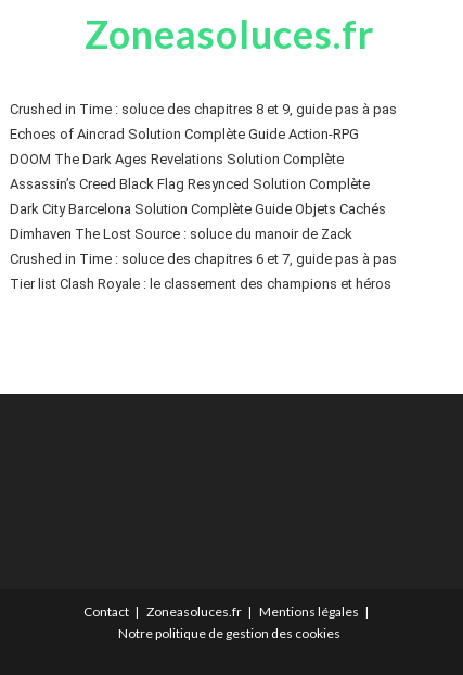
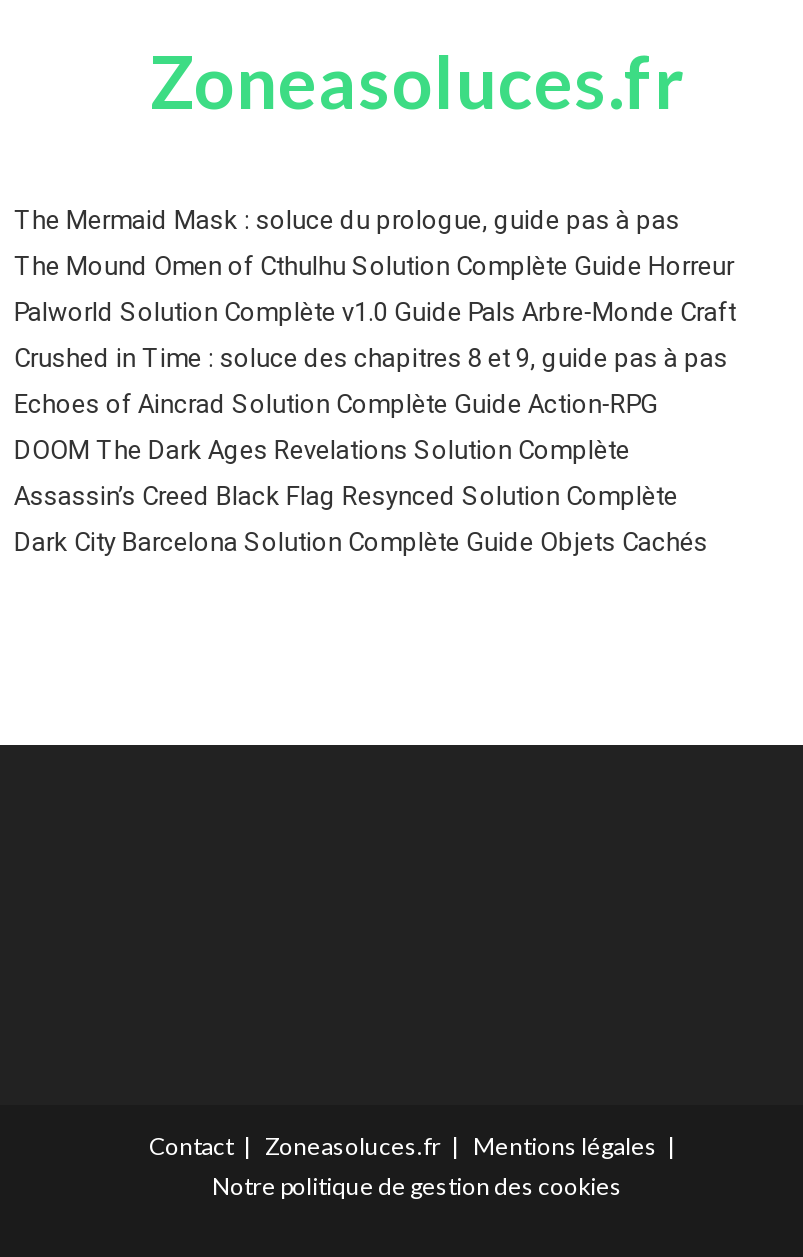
+ The Mermaid Mask : soluce du prologue, guide pas à pas
+ The Mound Omen of Cthulhu Solution Complète Guide Horreur
+ Palworld Solution Complète v1.0 Guide Pals Arbre-Monde Craft

moved down: Crushed in Time : soluce des chapitres 8 et 9, guide pas à pas | Echoes of Aincrad Solution Complète Guide Action-RPG | DOOM The Dark Ages Revelations Solution Complète | Assassin’s Creed Black Flag Resynced Solution Complète | Dark City Barcelona Solution Complète Guide Objets Cachés

- Dimhaven The Lost Source : soluce du manoir de Zack
- Crushed in Time : soluce des chapitres 6 et 7, guide pas à pas
- Tier list Clash Royale : le classement des champions et héros
